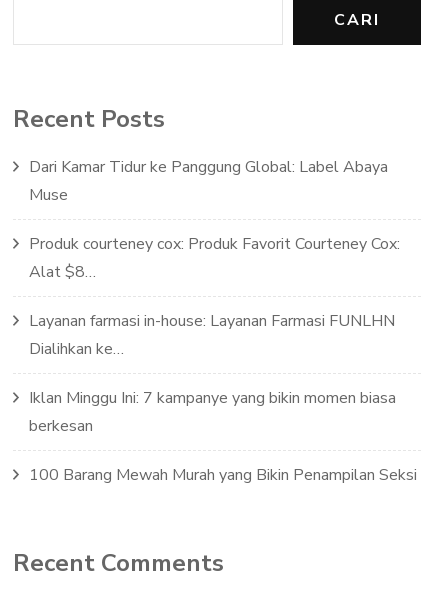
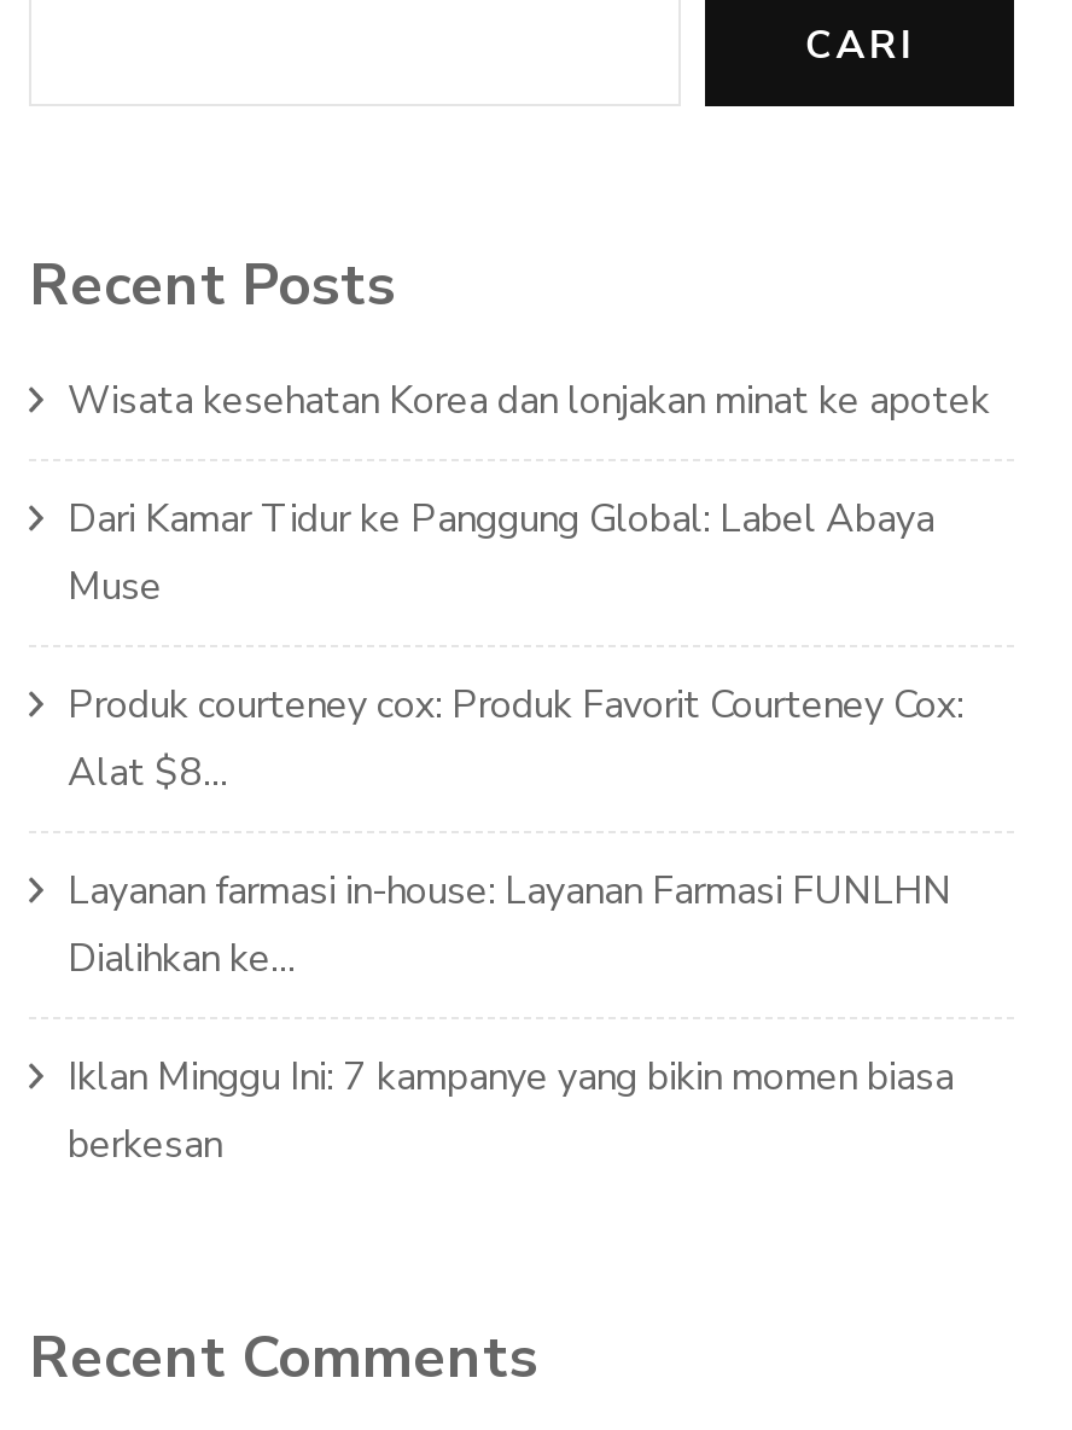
+ Wisata kesehatan Korea dan lonjakan minat ke apotek

moved down: Dari Kamar Tidur ke Panggung Global: Label Abaya | Muse | Produk courteney cox: Produk Favorit Courteney Cox: | Alat $8… | Layanan farmasi in-house: Layanan Farmasi FUNLHN | Dialihkan ke… | Iklan Minggu Ini: 7 kampanye yang bikin momen biasa | berkesan

- 100 Barang Mewah Murah yang Bikin Penampilan Seksi
